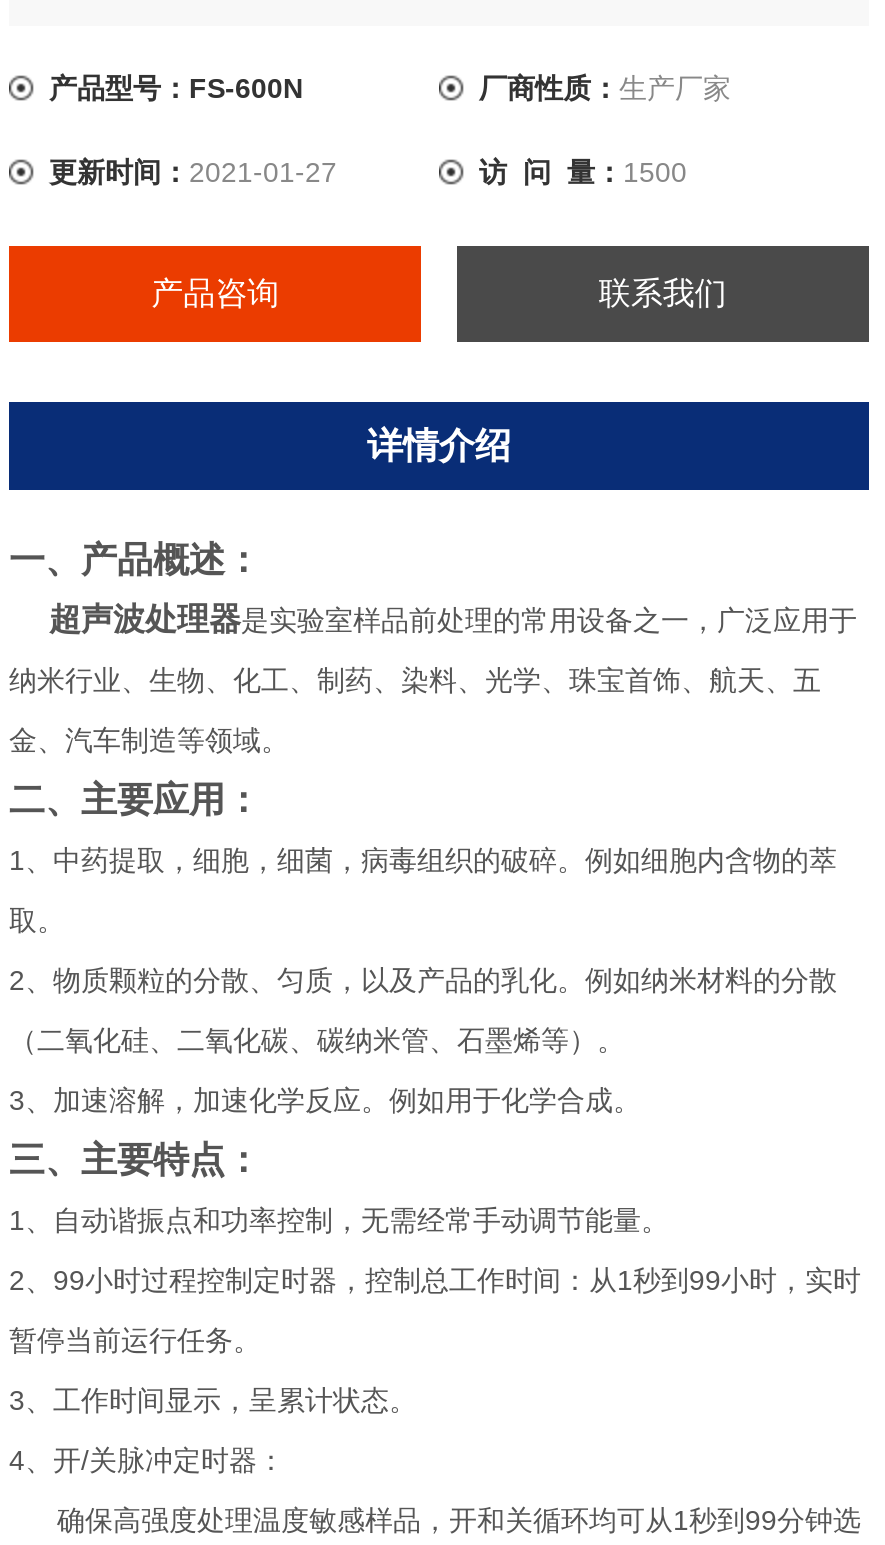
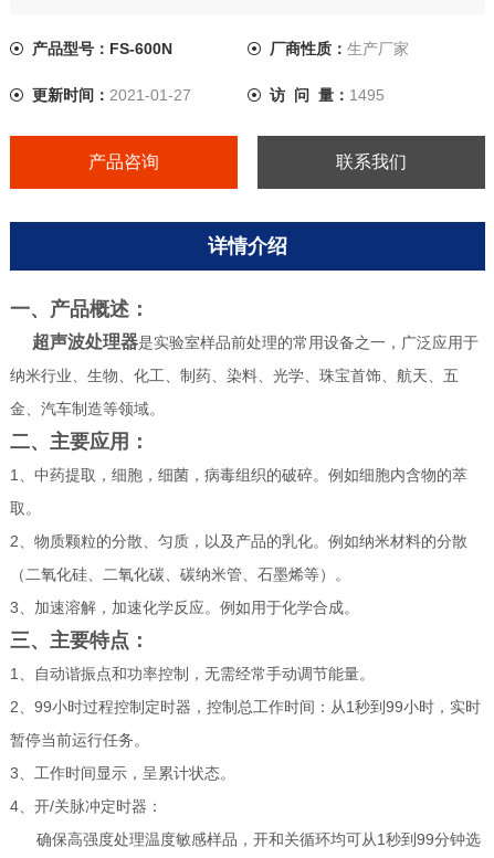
- 访 问 量：1500
+ 访 问 量：1495
